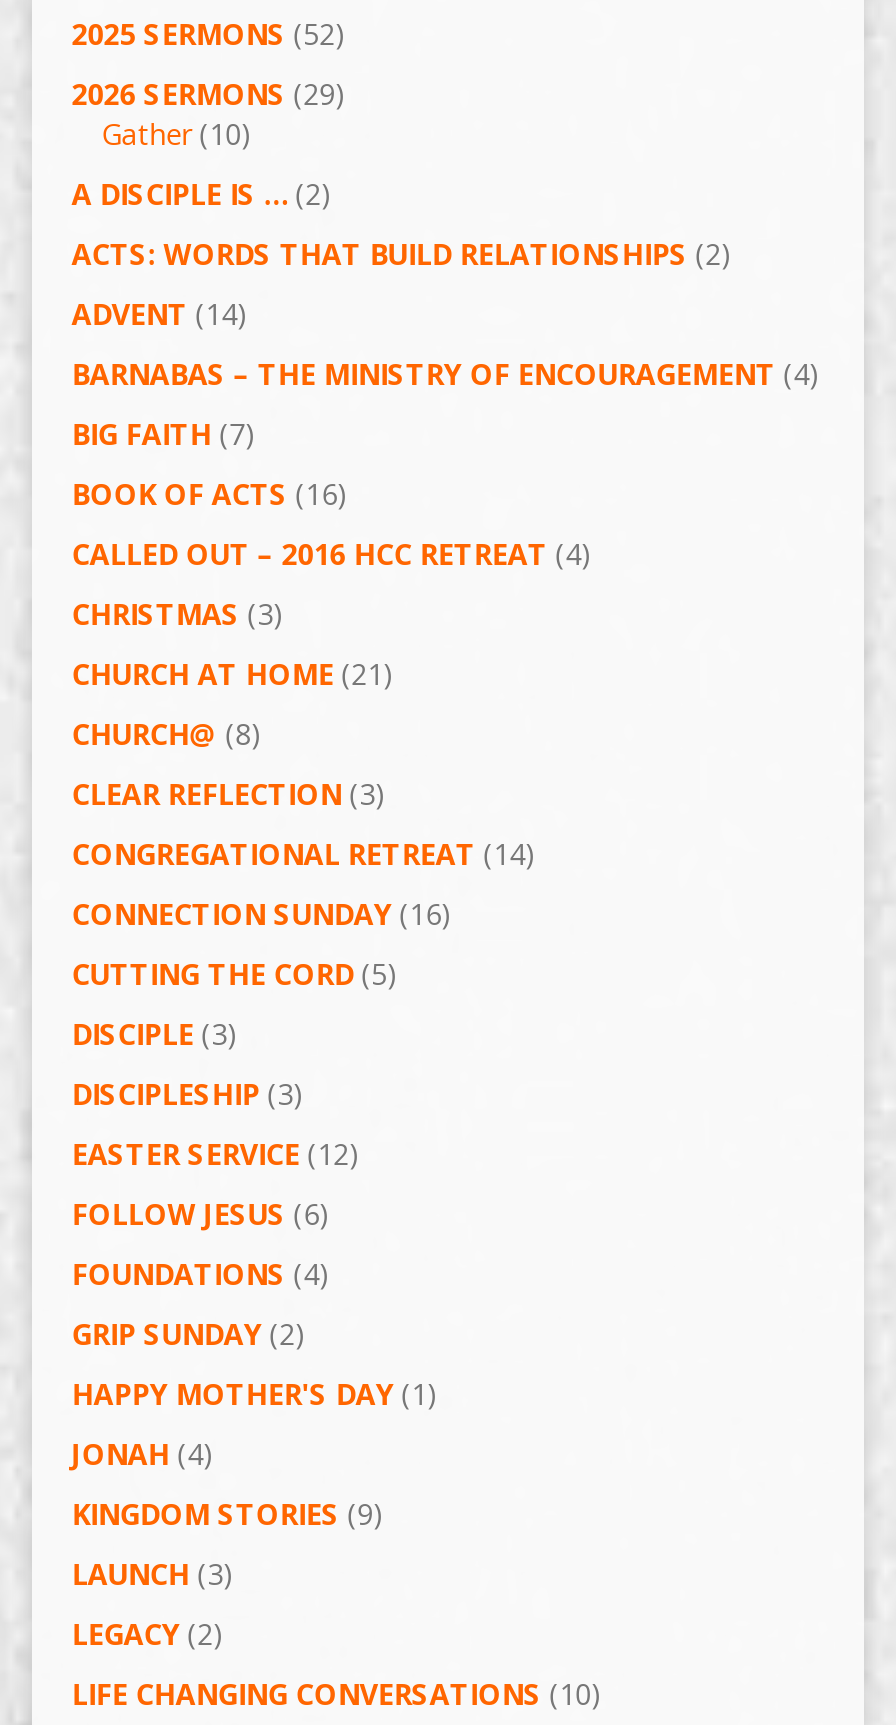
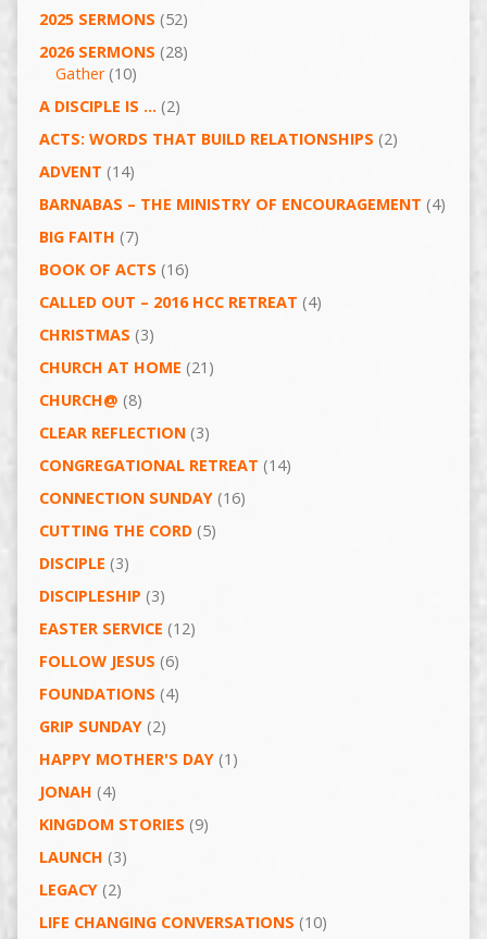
- 2026 SERMONS (29)
+ 2026 SERMONS (28)
